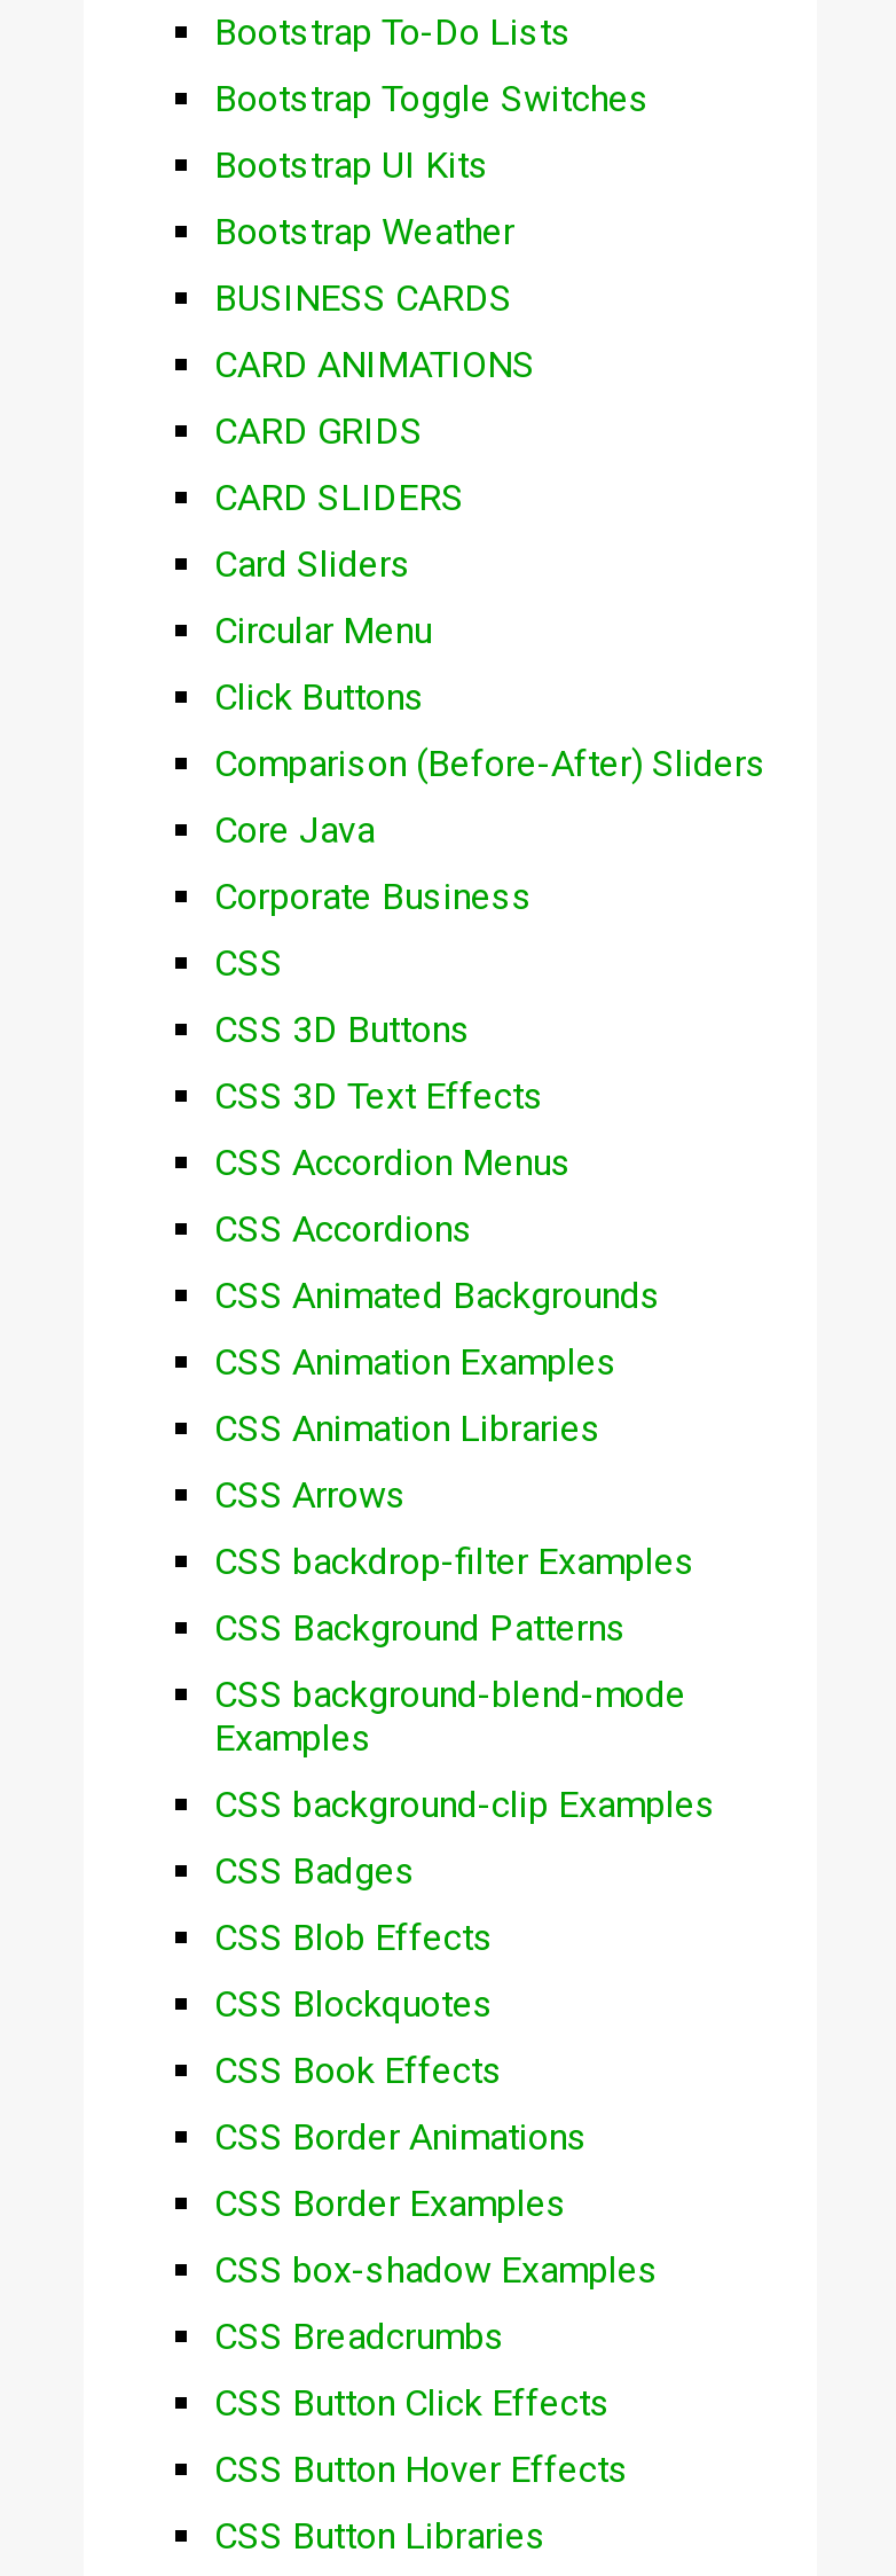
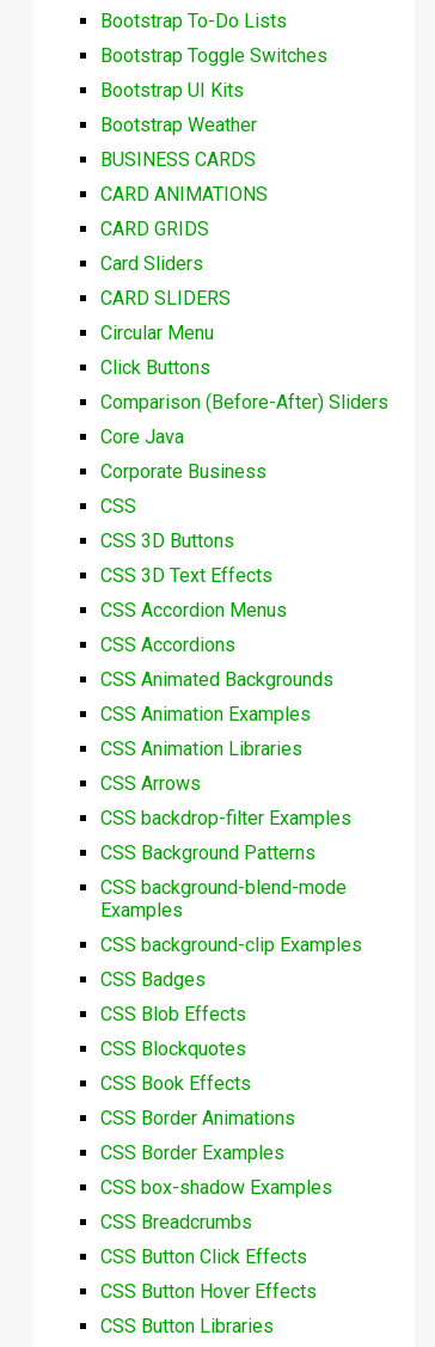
moved down: CARD SLIDERS

moved up: Card Sliders
